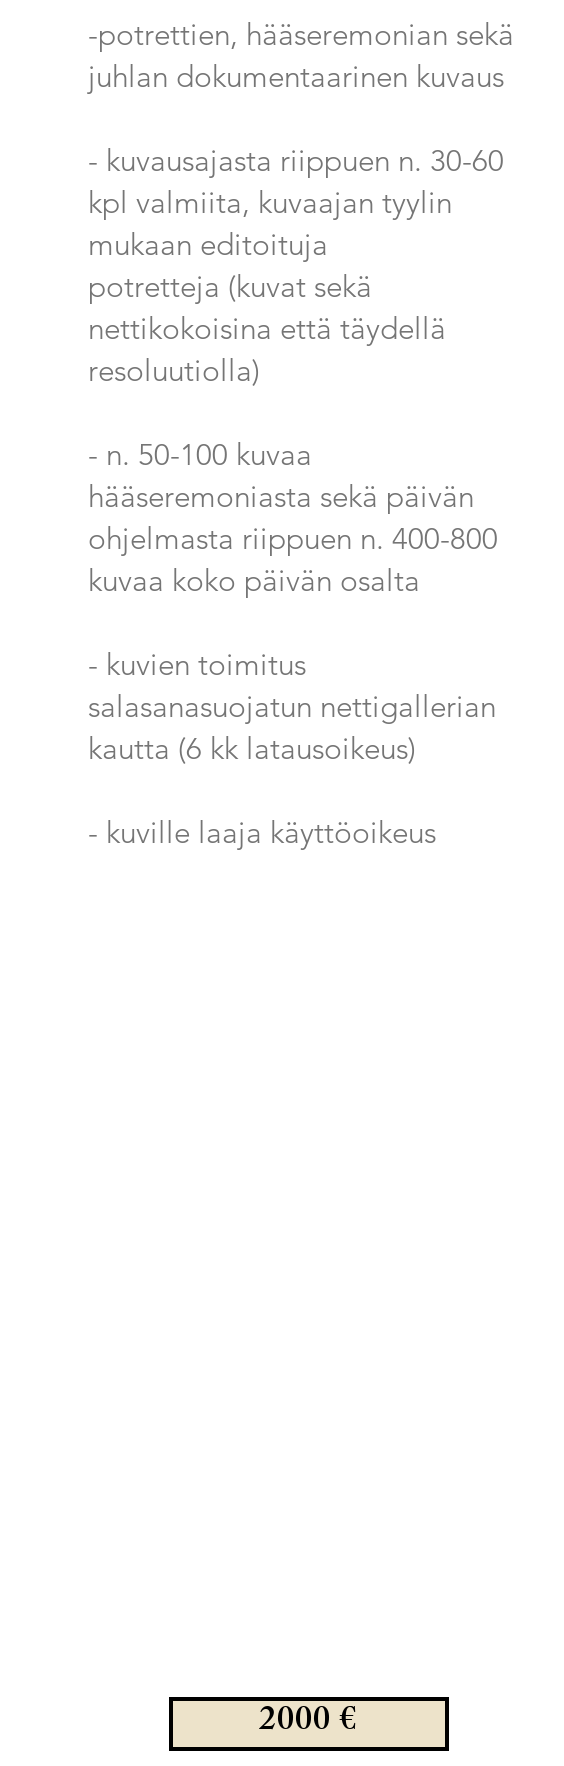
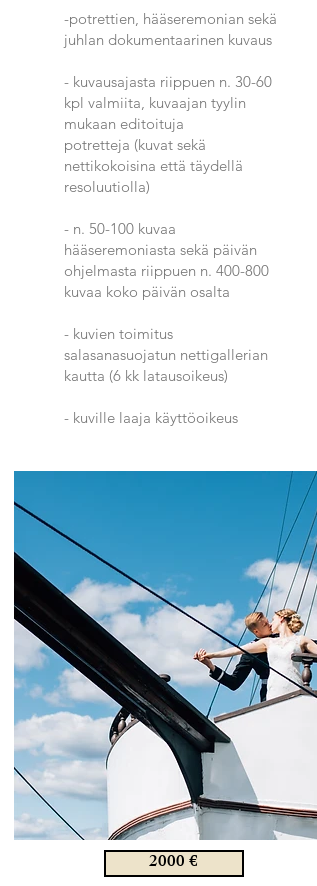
+ [image]
